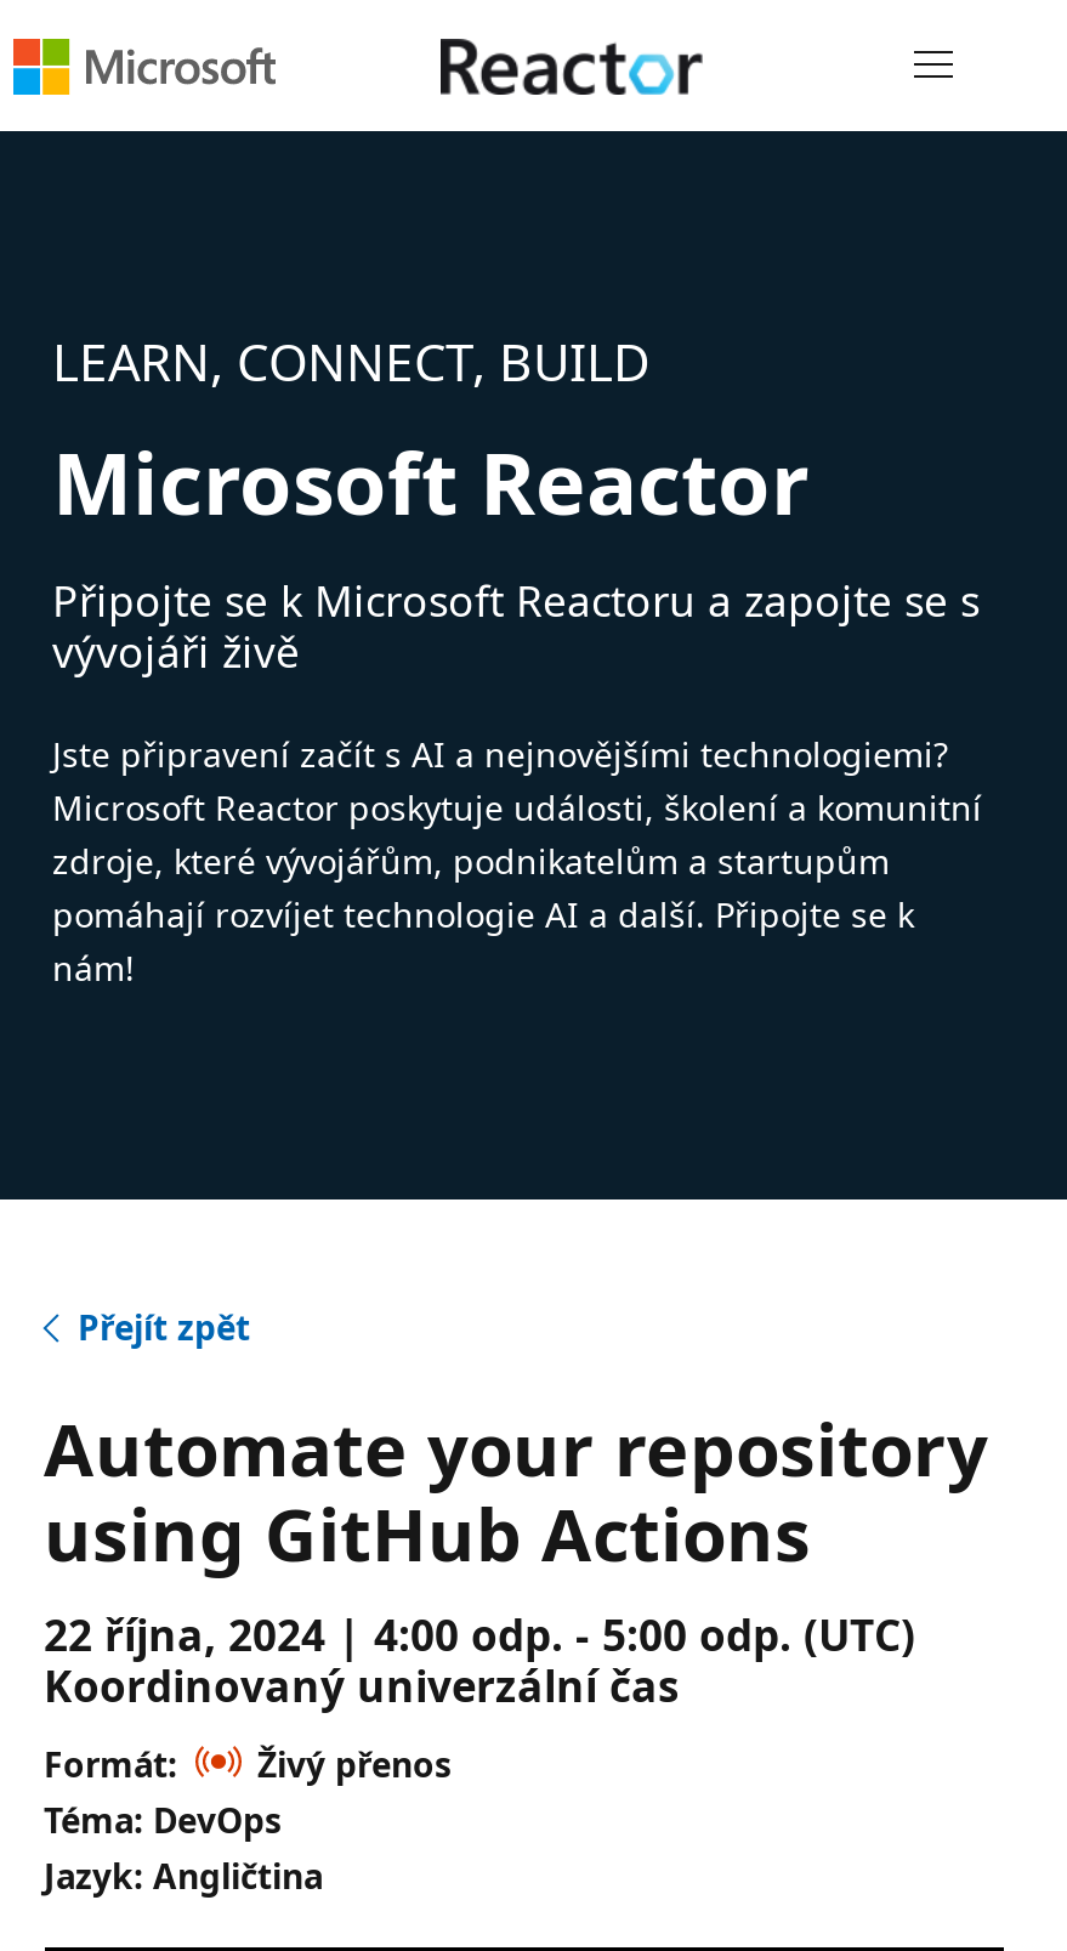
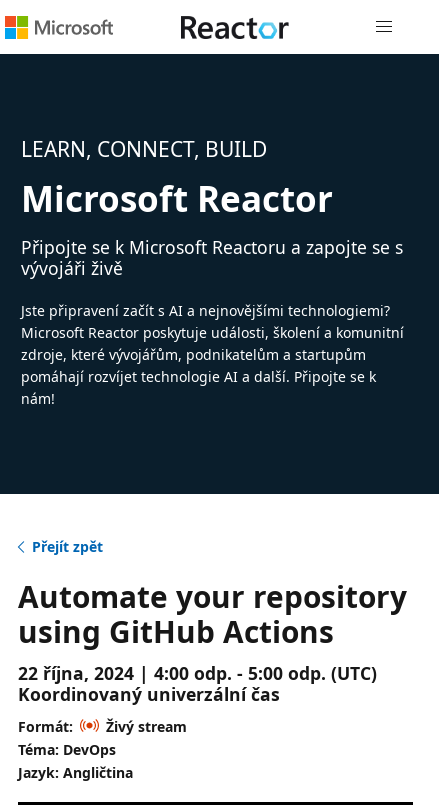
- Živý přenos
+ Živý stream
